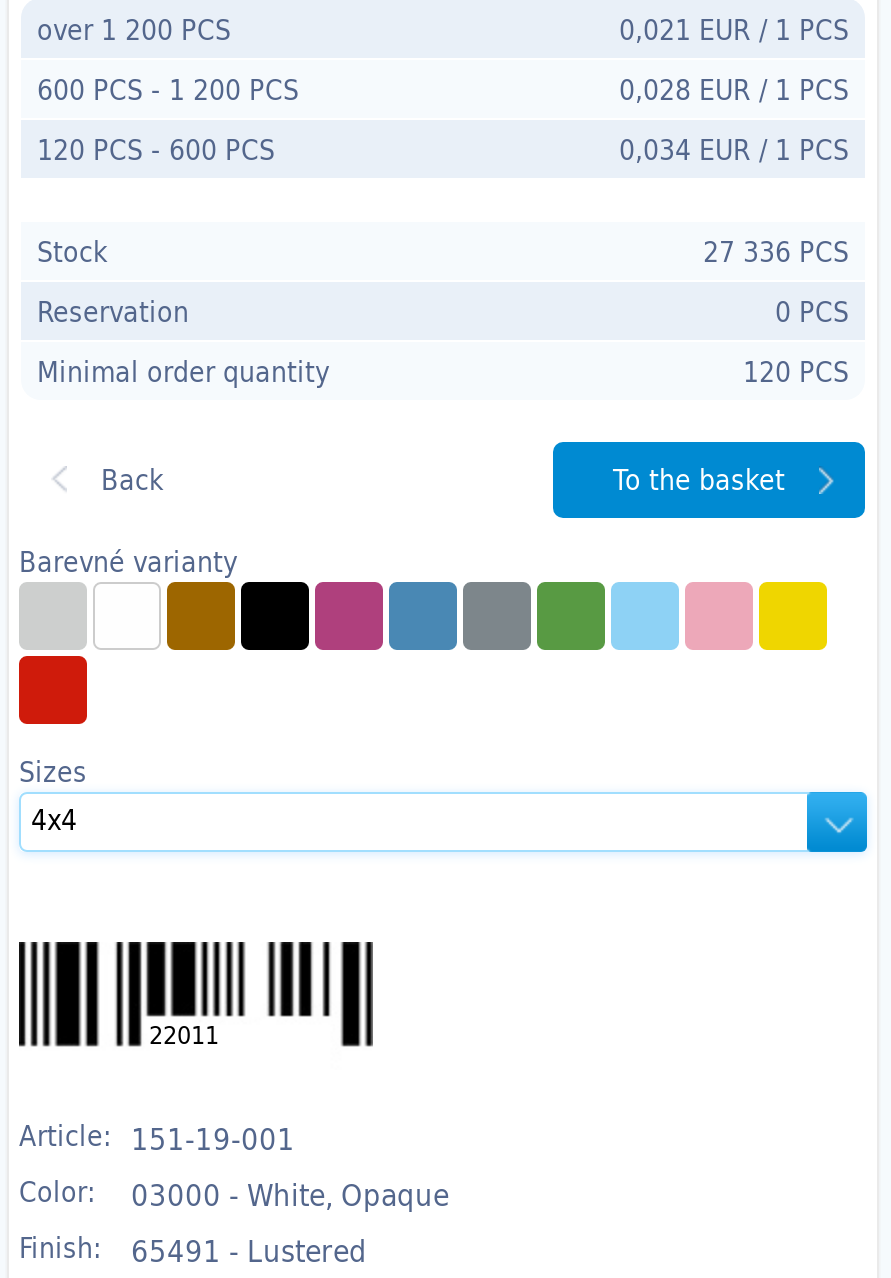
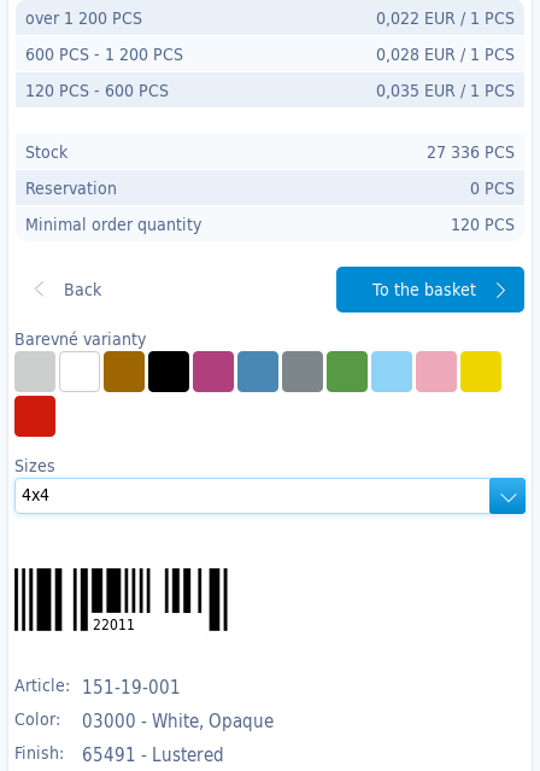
- 0,021 EUR / 1 PCS
+ 0,022 EUR / 1 PCS

- 0,034 EUR / 1 PCS
+ 0,035 EUR / 1 PCS
